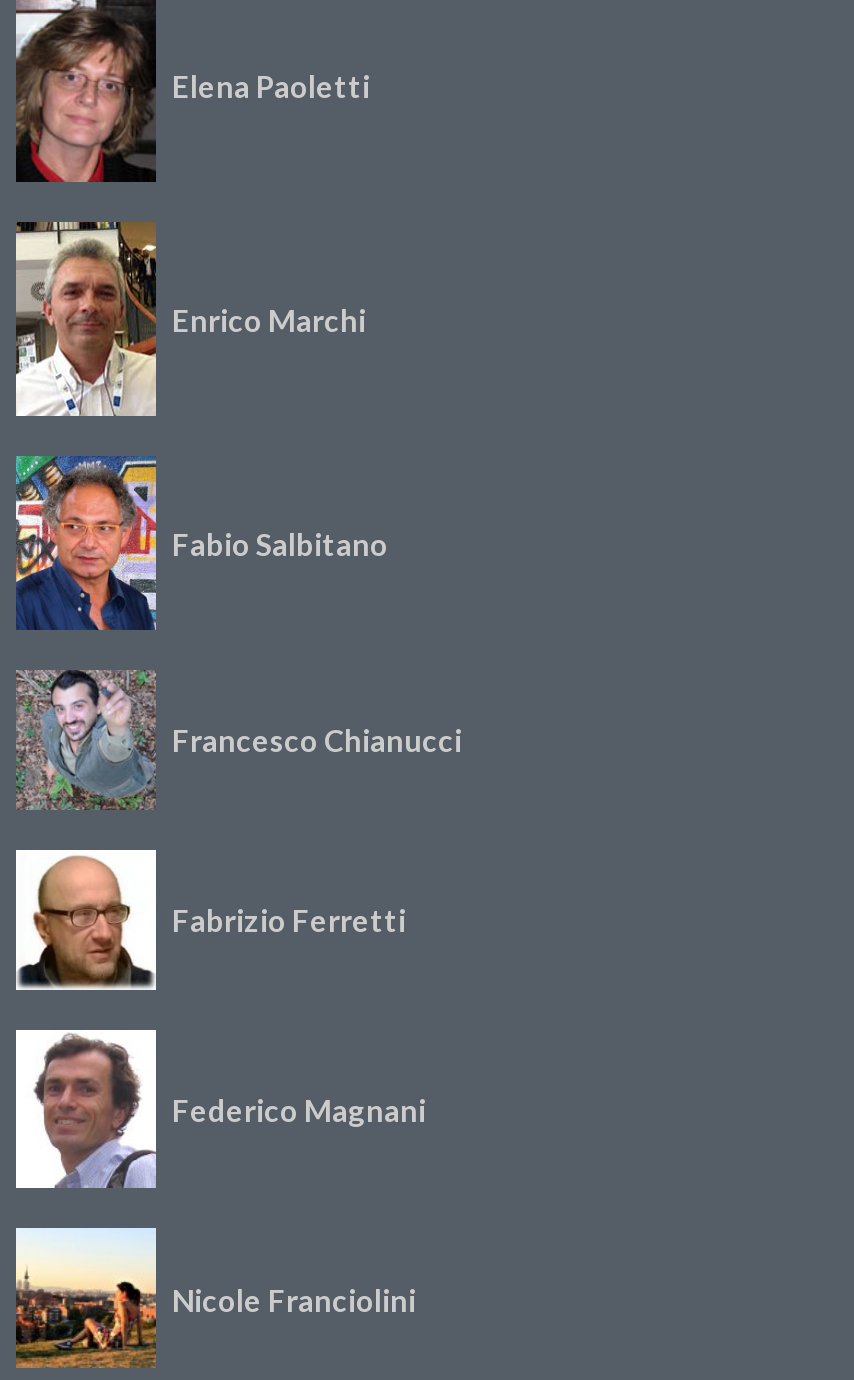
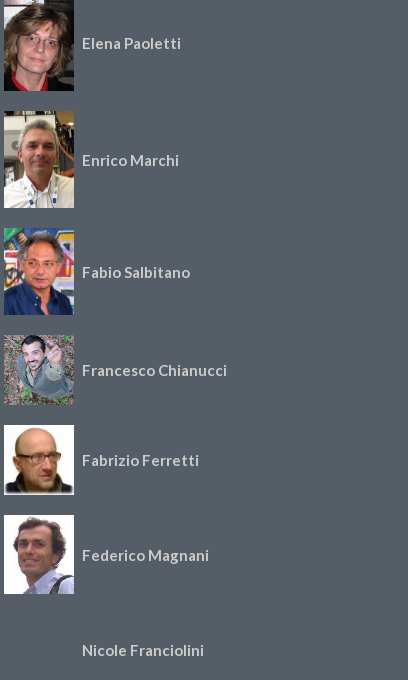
- [image]
